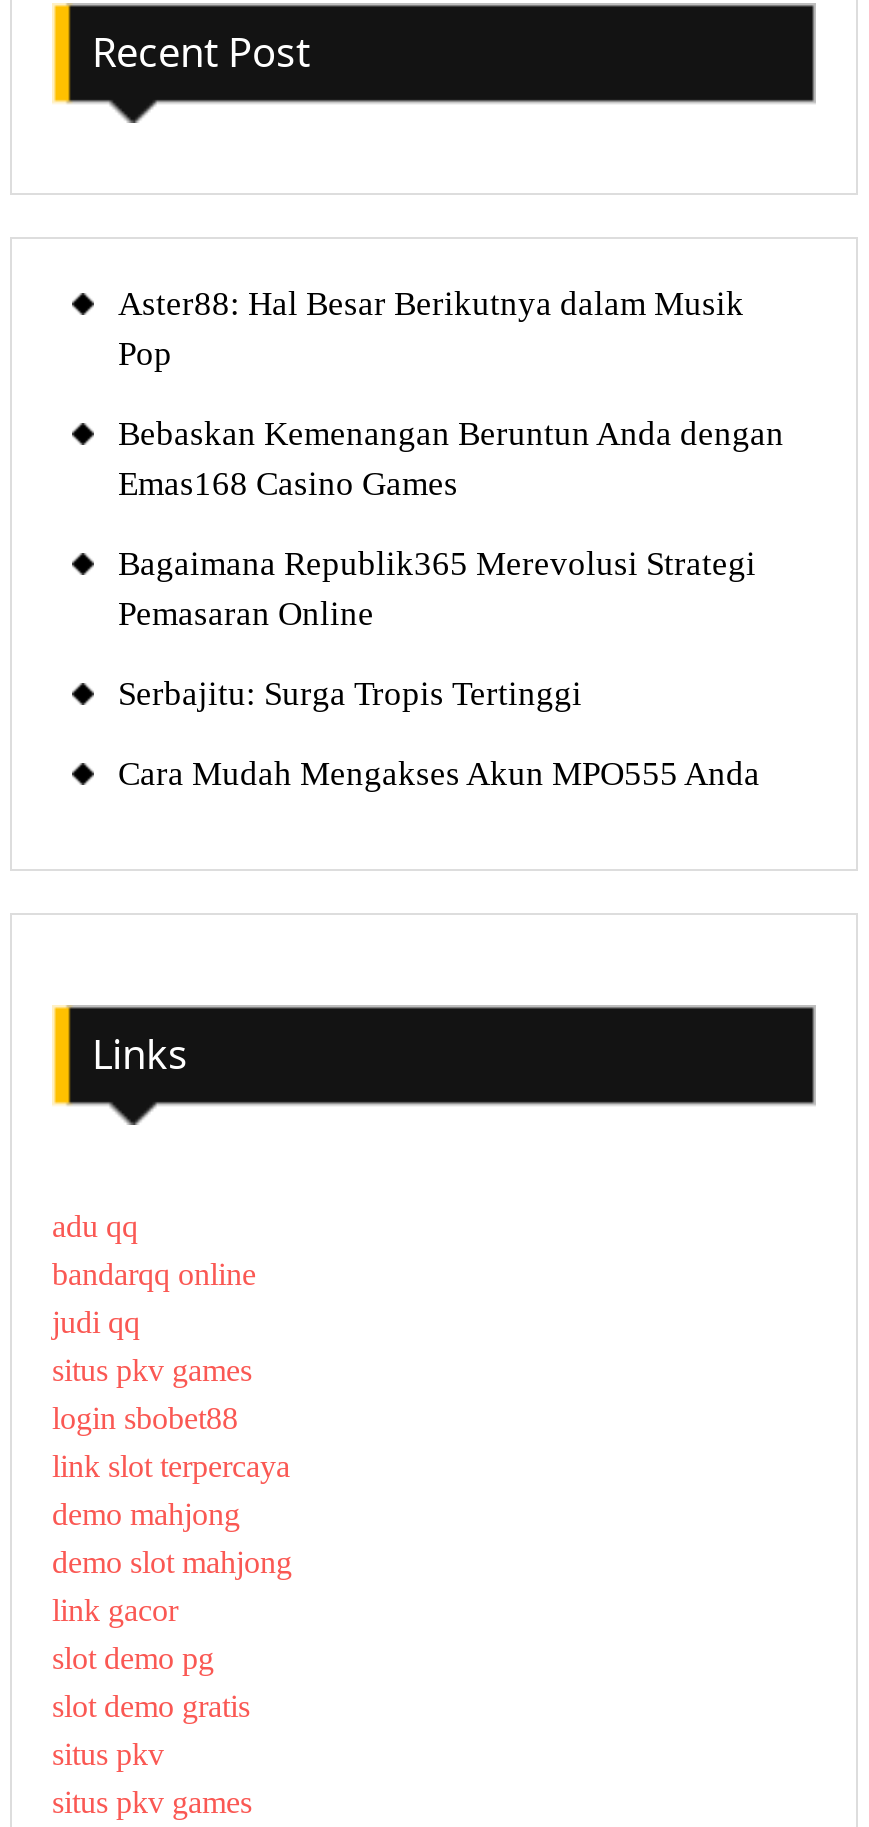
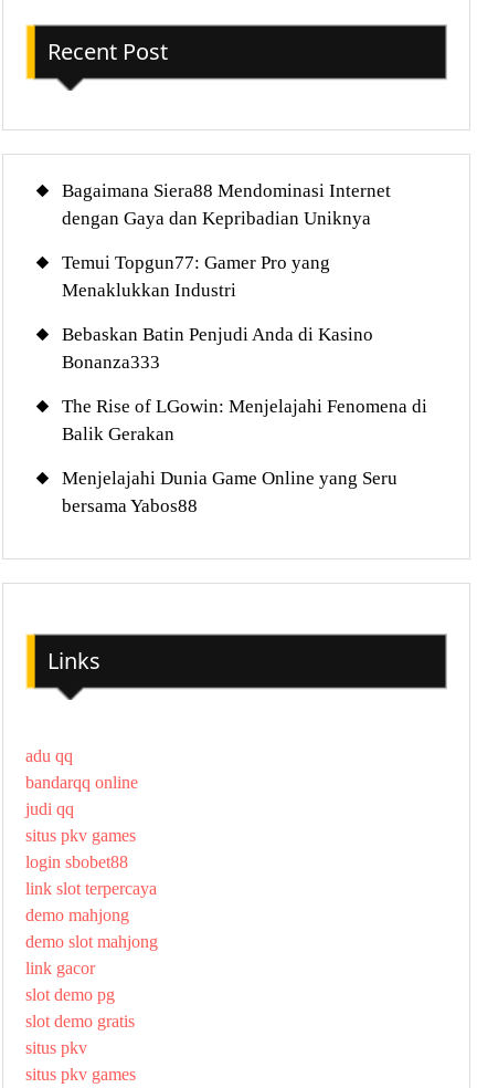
- Aster88: Hal Besar Berikutnya dalam Musik
- Pop
+ Bagaimana Siera88 Mendominasi Internet
+ dengan Gaya dan Kepribadian Uniknya

- Bebaskan Kemenangan Beruntun Anda dengan
- Emas168 Casino Games
+ Temui Topgun77: Gamer Pro yang
+ Menaklukkan Industri

- Bagaimana Republik365 Merevolusi Strategi
- Pemasaran Online
+ Bebaskan Batin Penjudi Anda di Kasino
+ Bonanza333

- Serbajitu: Surga Tropis Tertinggi
+ The Rise of LGowin: Menjelajahi Fenomena di
+ Balik Gerakan

- Cara Mudah Mengakses Akun MPO555 Anda
+ Menjelajahi Dunia Game Online yang Seru
+ bersama Yabos88
